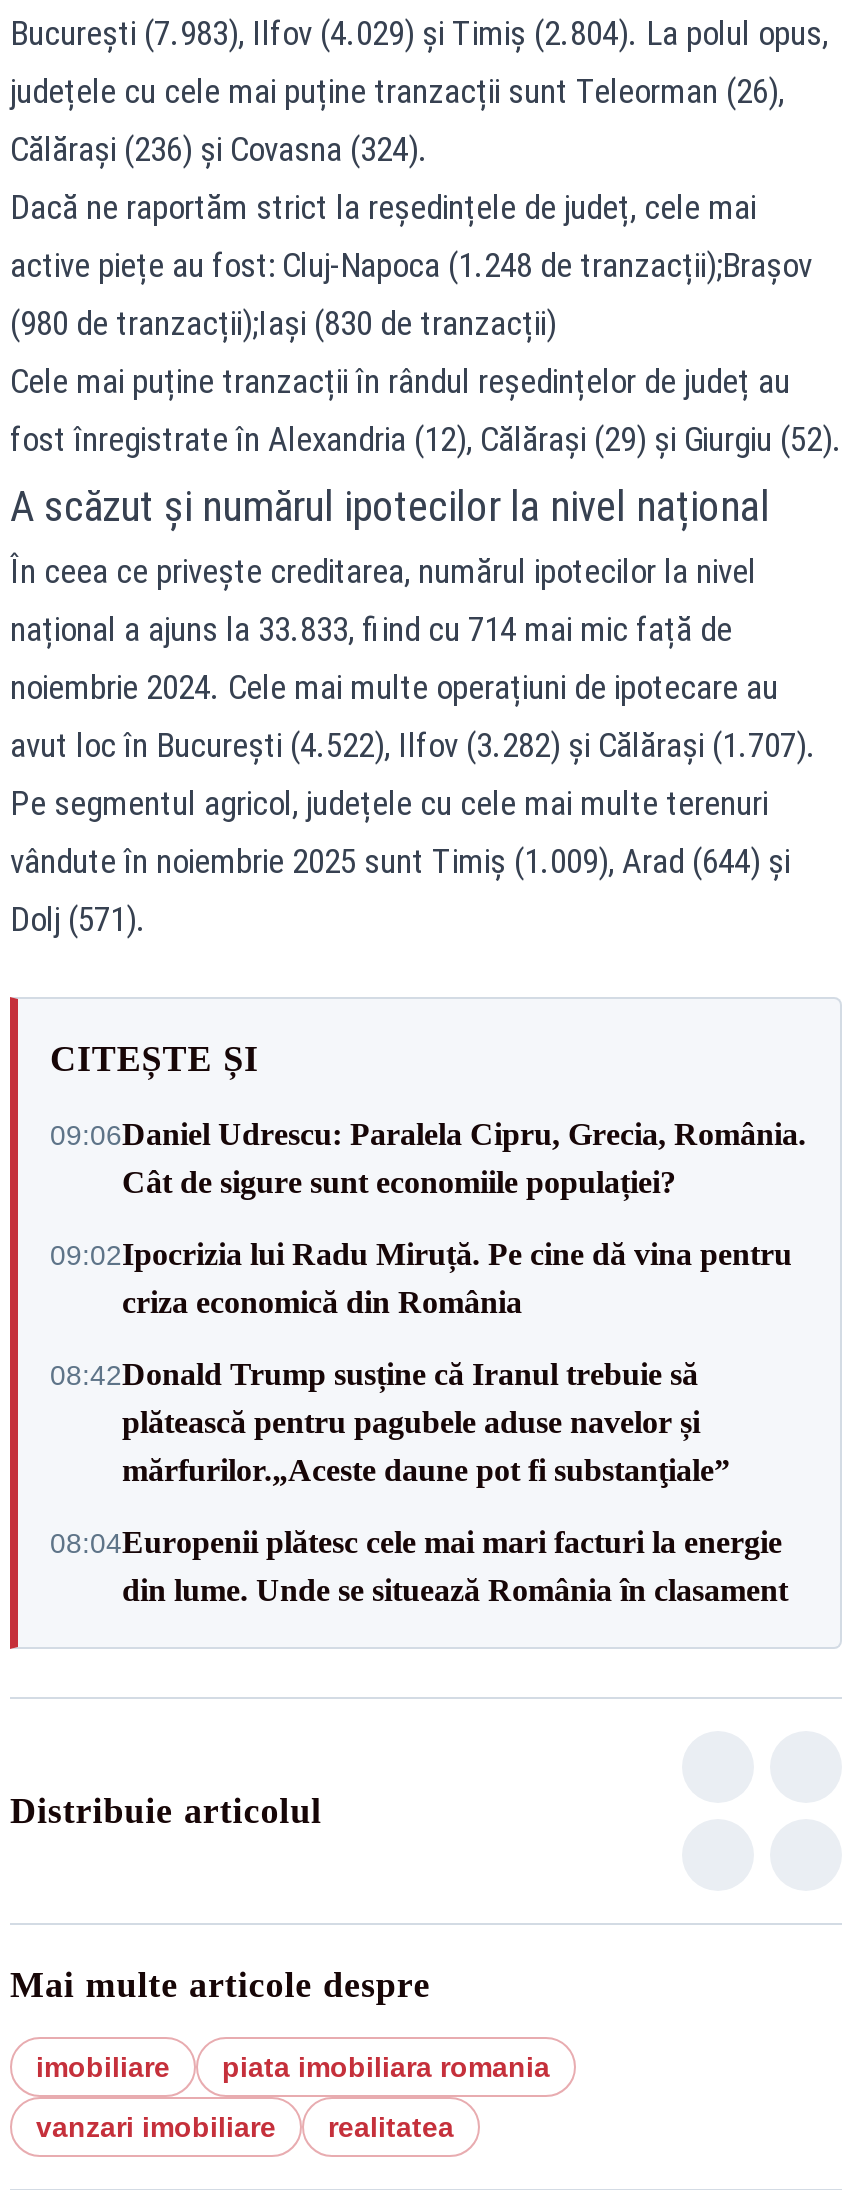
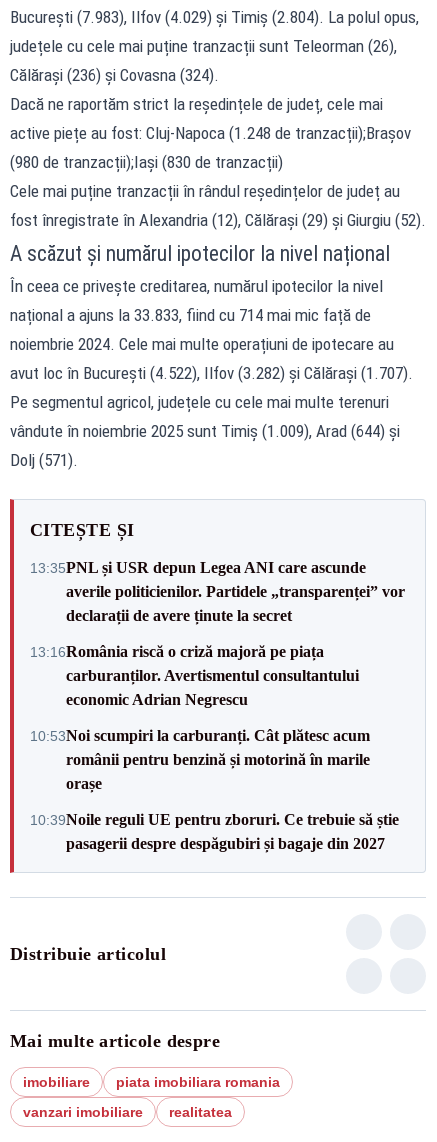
- 09:06Daniel Udrescu: Paralela Cipru, Grecia, România.
- Cât de sigure sunt economiile populației?
+ 13:35PNL și USR depun Legea ANI care ascunde
+ averile politicienilor. Partidele „transparenței” vor
+ declarații de avere ținute la secret

- 09:02Ipocrizia lui Radu Miruță. Pe cine dă vina pentru
- criza economică din România
+ 13:16România riscă o criză majoră pe piața
+ carburanților. Avertismentul consultantului
+ economic Adrian Negrescu

- 08:42Donald Trump susține că Iranul trebuie să
- plătească pentru pagubele aduse navelor și
- mărfurilor.„Aceste daune pot fi substanţiale”
+ 10:53Noi scumpiri la carburanți. Cât plătesc acum
+ românii pentru benzină și motorină în marile
+ orașe

- 08:04Europenii plătesc cele mai mari facturi la energie
- din lume. Unde se situează România în clasament
+ 10:39Noile reguli UE pentru zboruri. Ce trebuie să știe
+ pasagerii despre despăgubiri și bagaje din 2027
